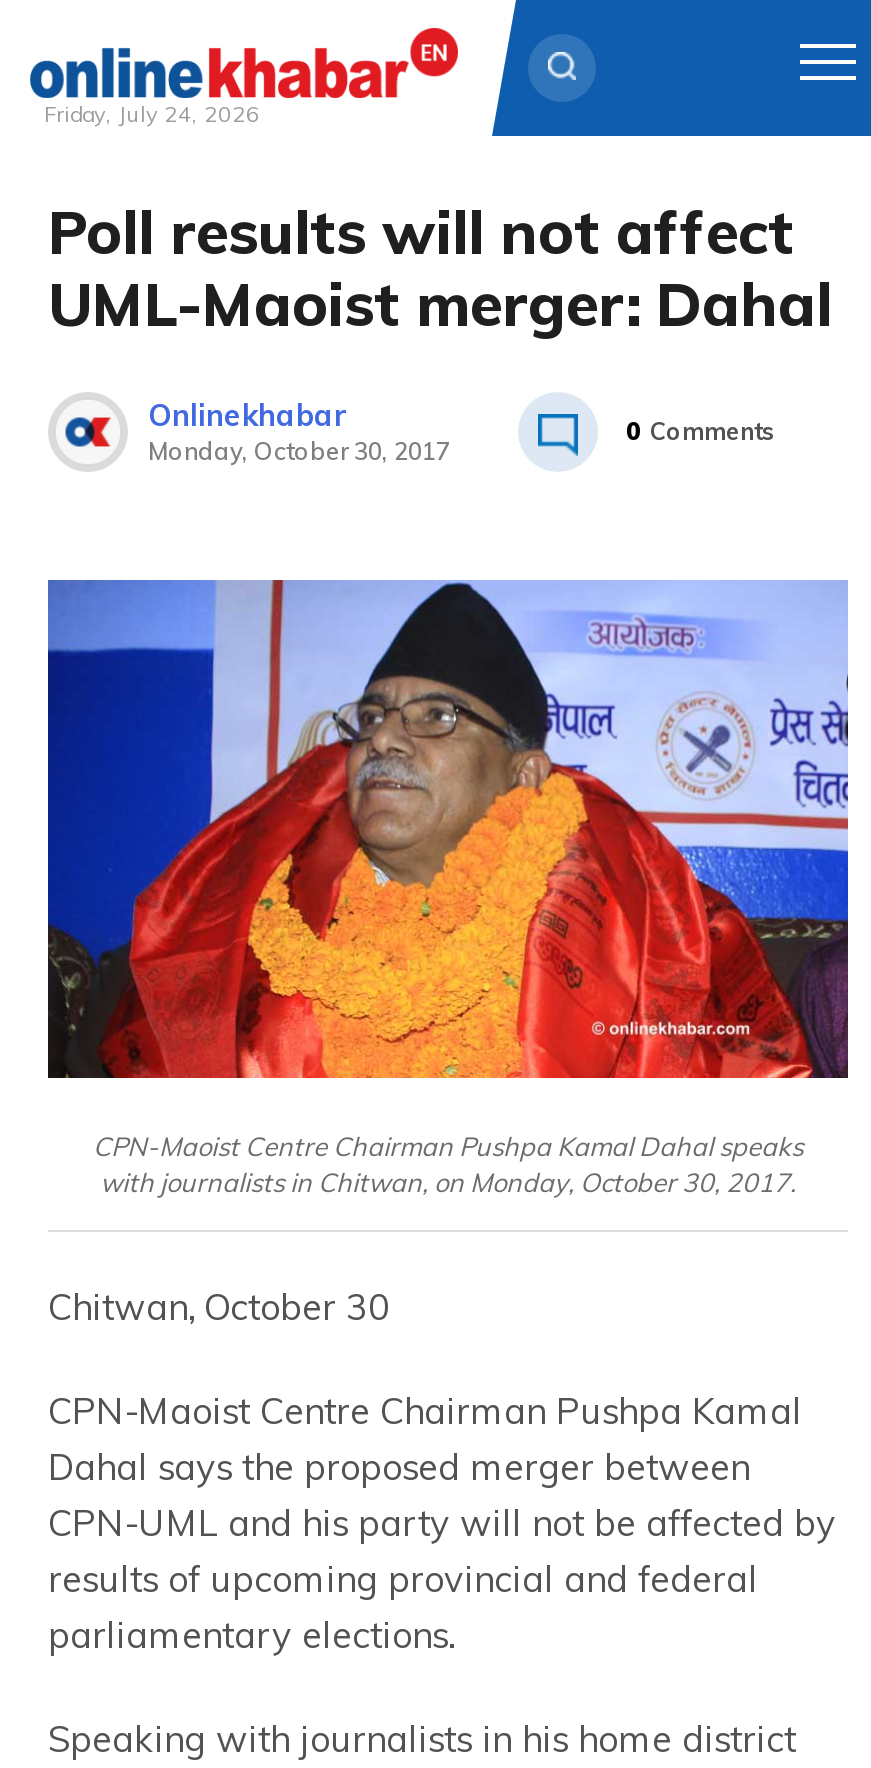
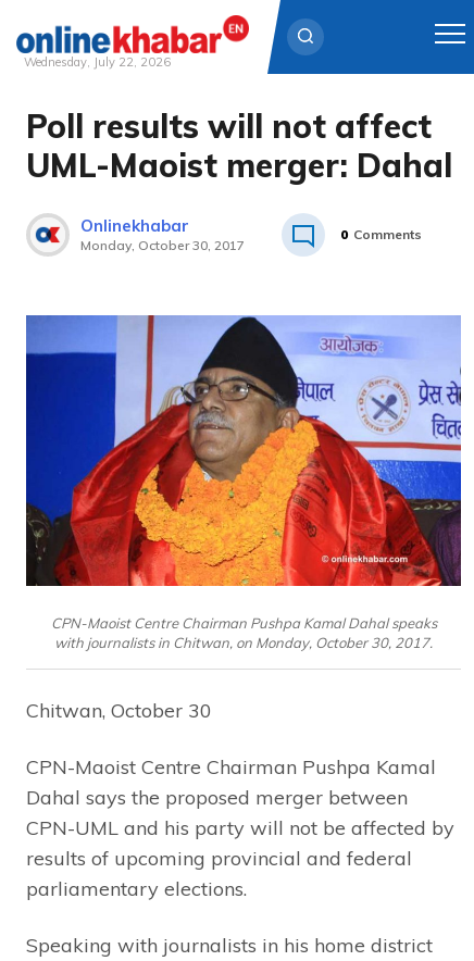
- Friday, July 24, 2026
+ Wednesday, July 22, 2026
